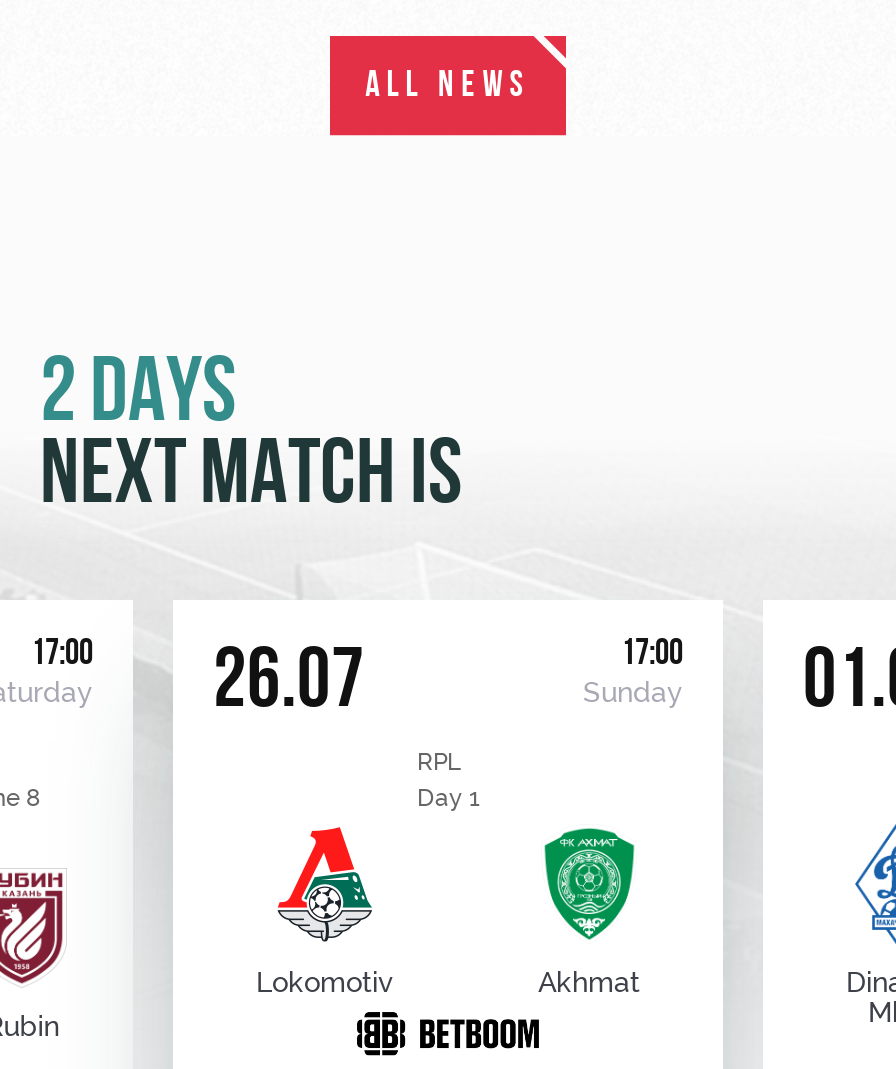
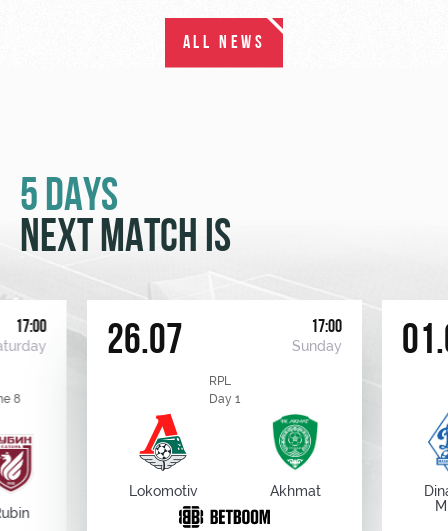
- 2 DAYS
+ 5 DAYS
